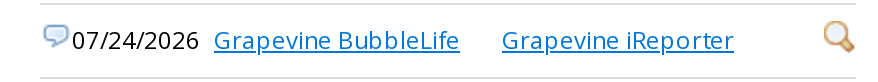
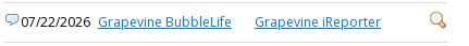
- 07/24/2026 Grapevine BubbleLife
+ 07/22/2026 Grapevine BubbleLife
